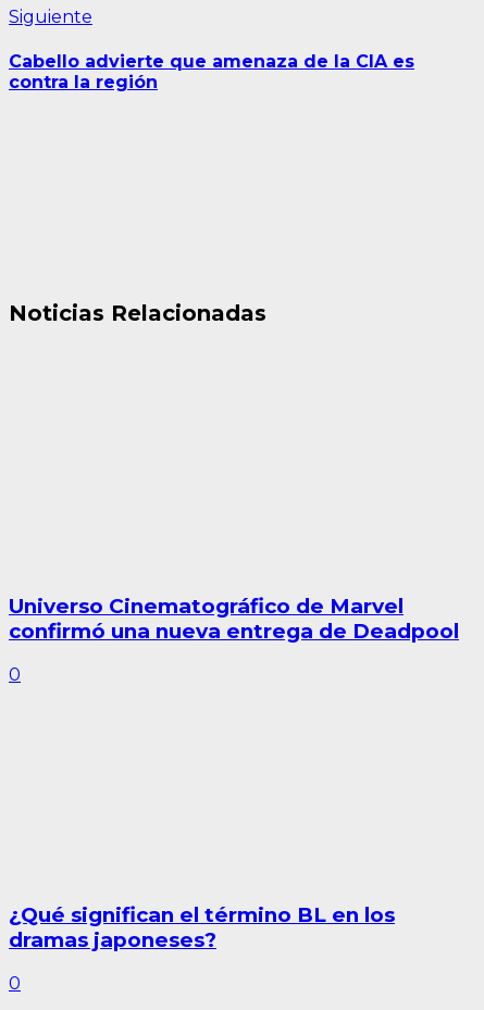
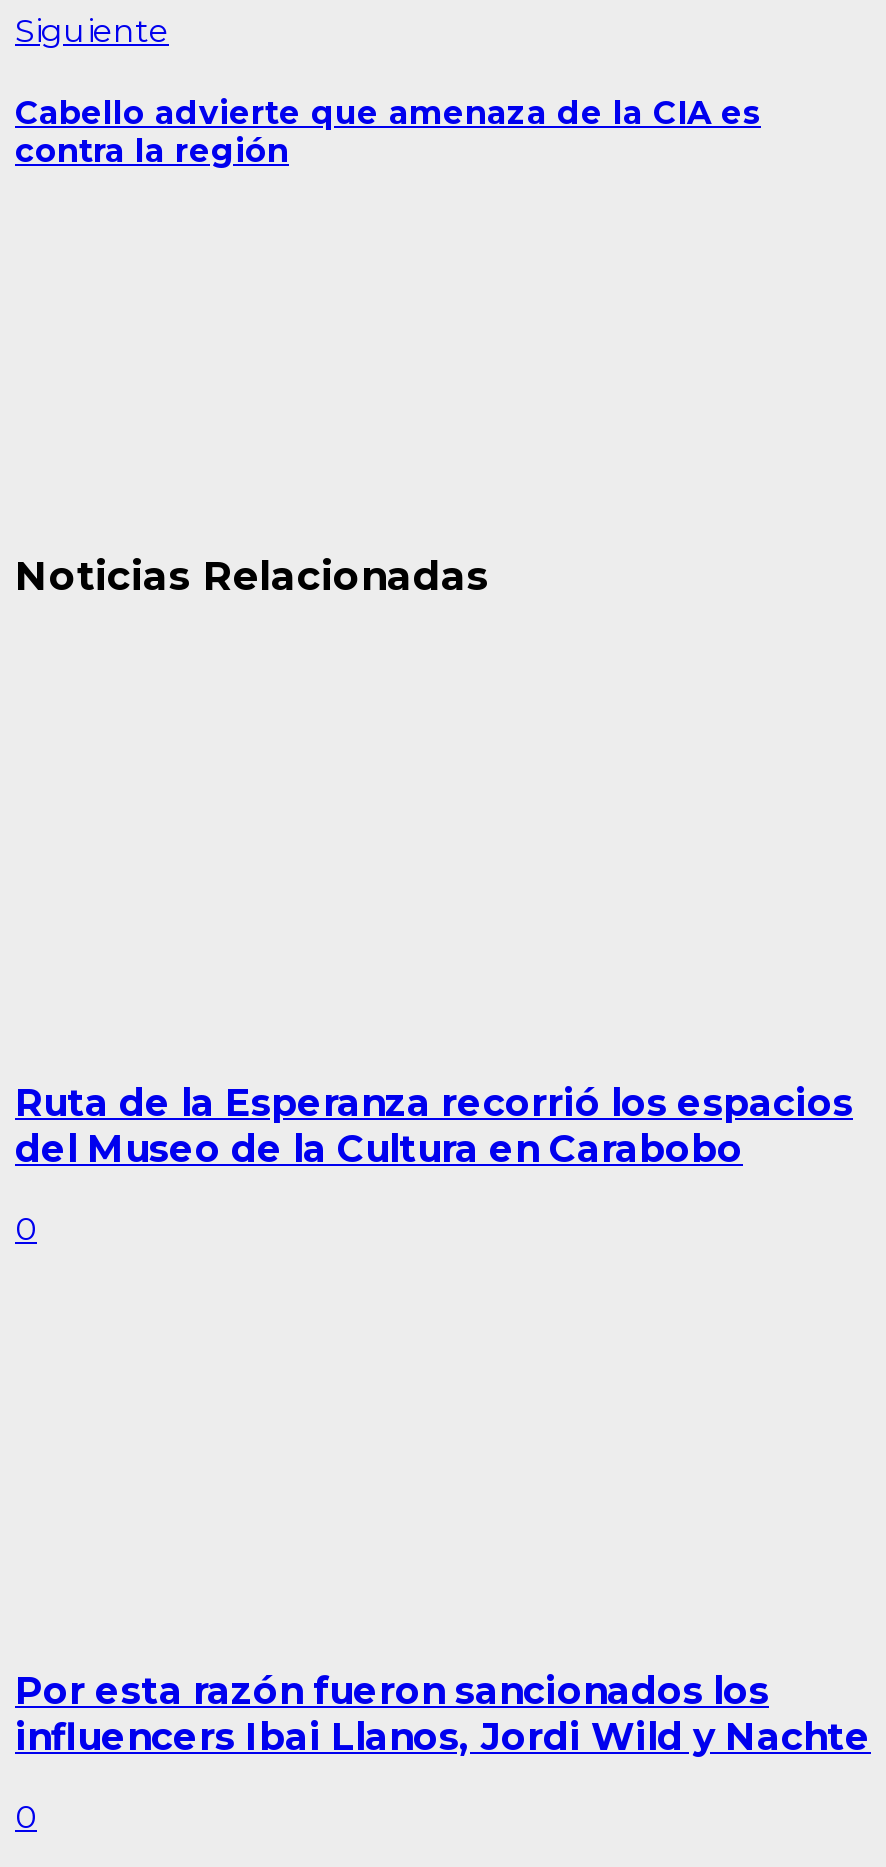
- Universo Cinematográfico de Marvel
- confirmó una nueva entrega de Deadpool
+ Ruta de la Esperanza recorrió los espacios
+ del Museo de la Cultura en Carabobo

- ¿Qué significan el término BL en los
- dramas japoneses?
+ Por esta razón fueron sancionados los
+ influencers Ibai Llanos, Jordi Wild y Nachte
